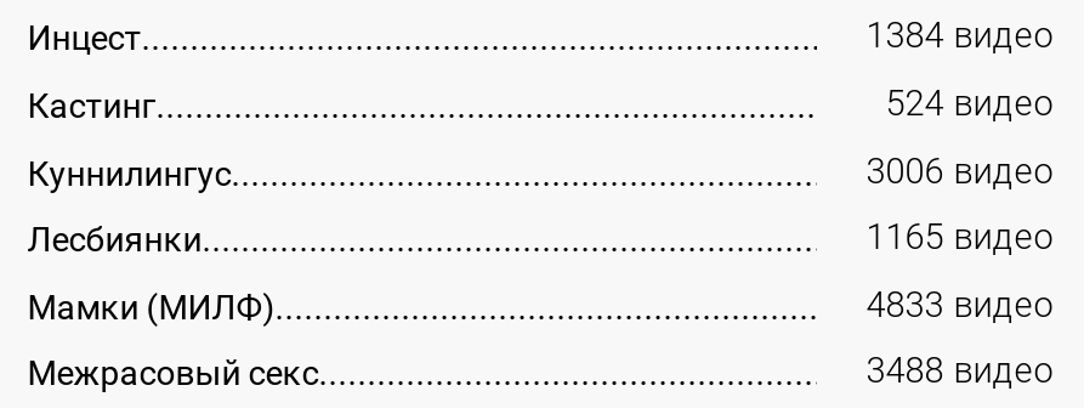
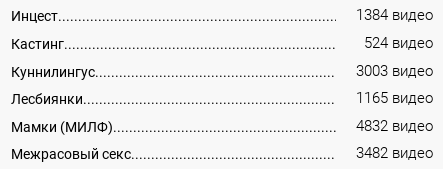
- 3006 видео
+ 3003 видео

- 4833 видео
+ 4832 видео

- 3488 видео
+ 3482 видео
